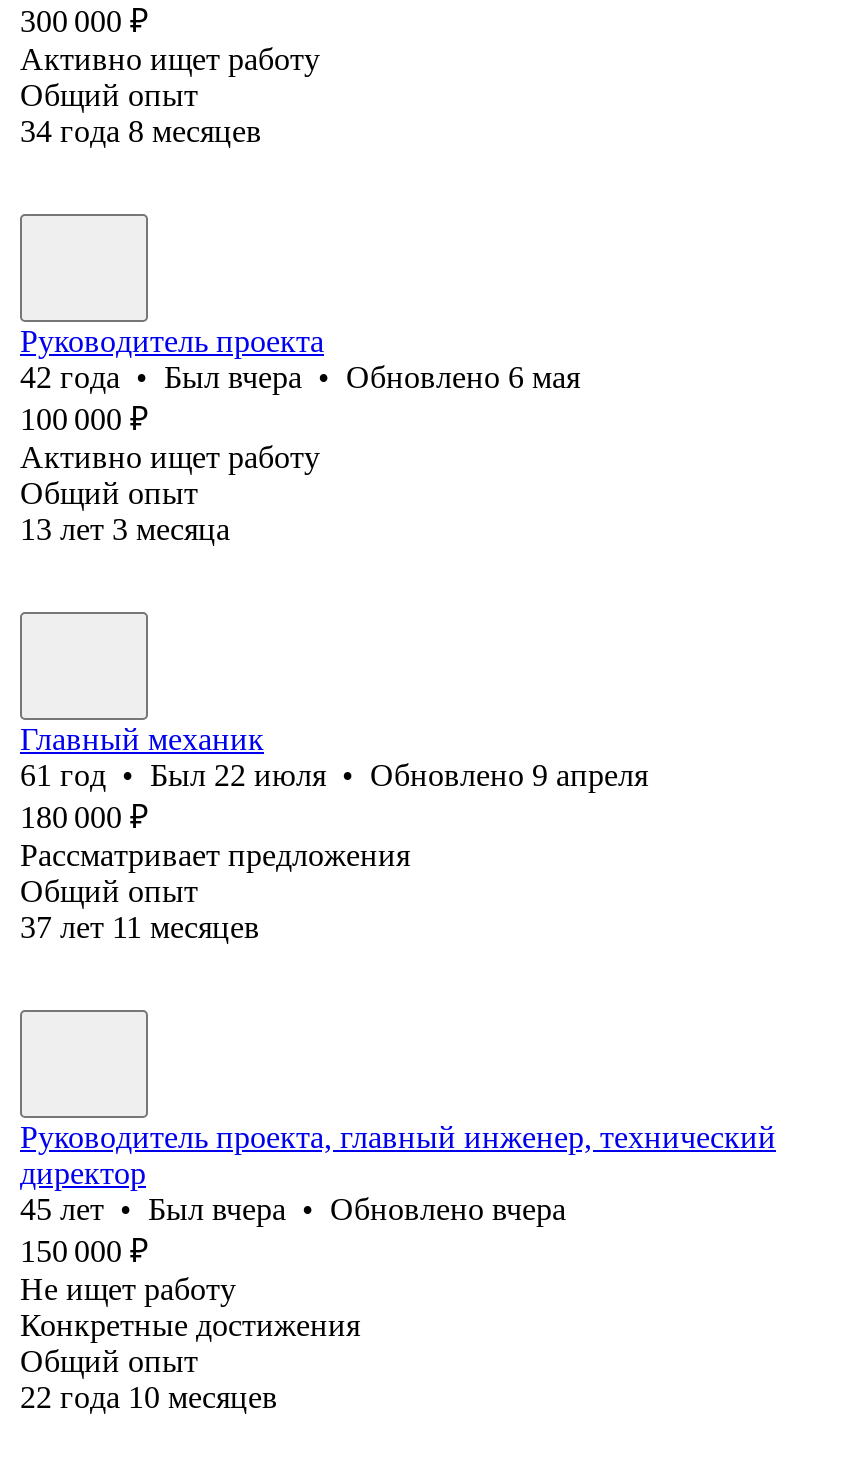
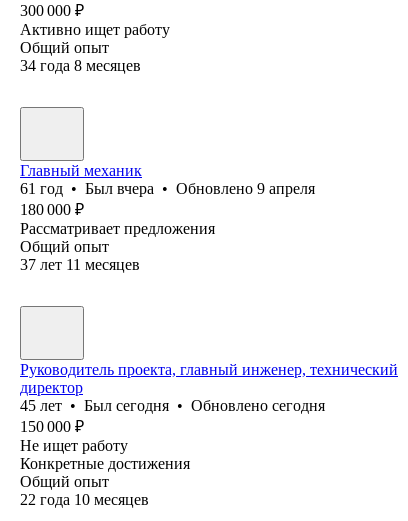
- Руководитель проекта
- 42 года • Был вчера • Обновлено 6 мая
- 100 000 ₽
- Активно ищет работу
- Общий опыт
- 13 лет 3 месяца

- 61 год • Был 22 июля • Обновлено 9 апреля
+ 61 год • Был вчера • Обновлено 9 апреля

- 45 лет • Был вчера • Обновлено вчера
+ 45 лет • Был сегодня • Обновлено сегодня
